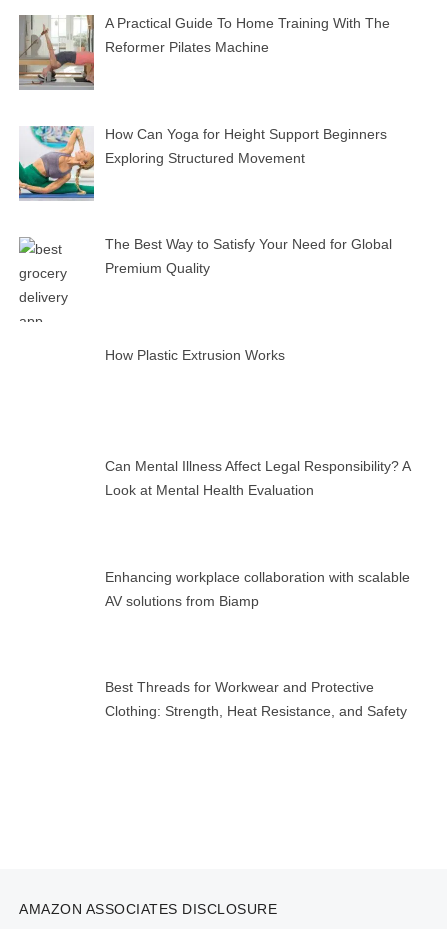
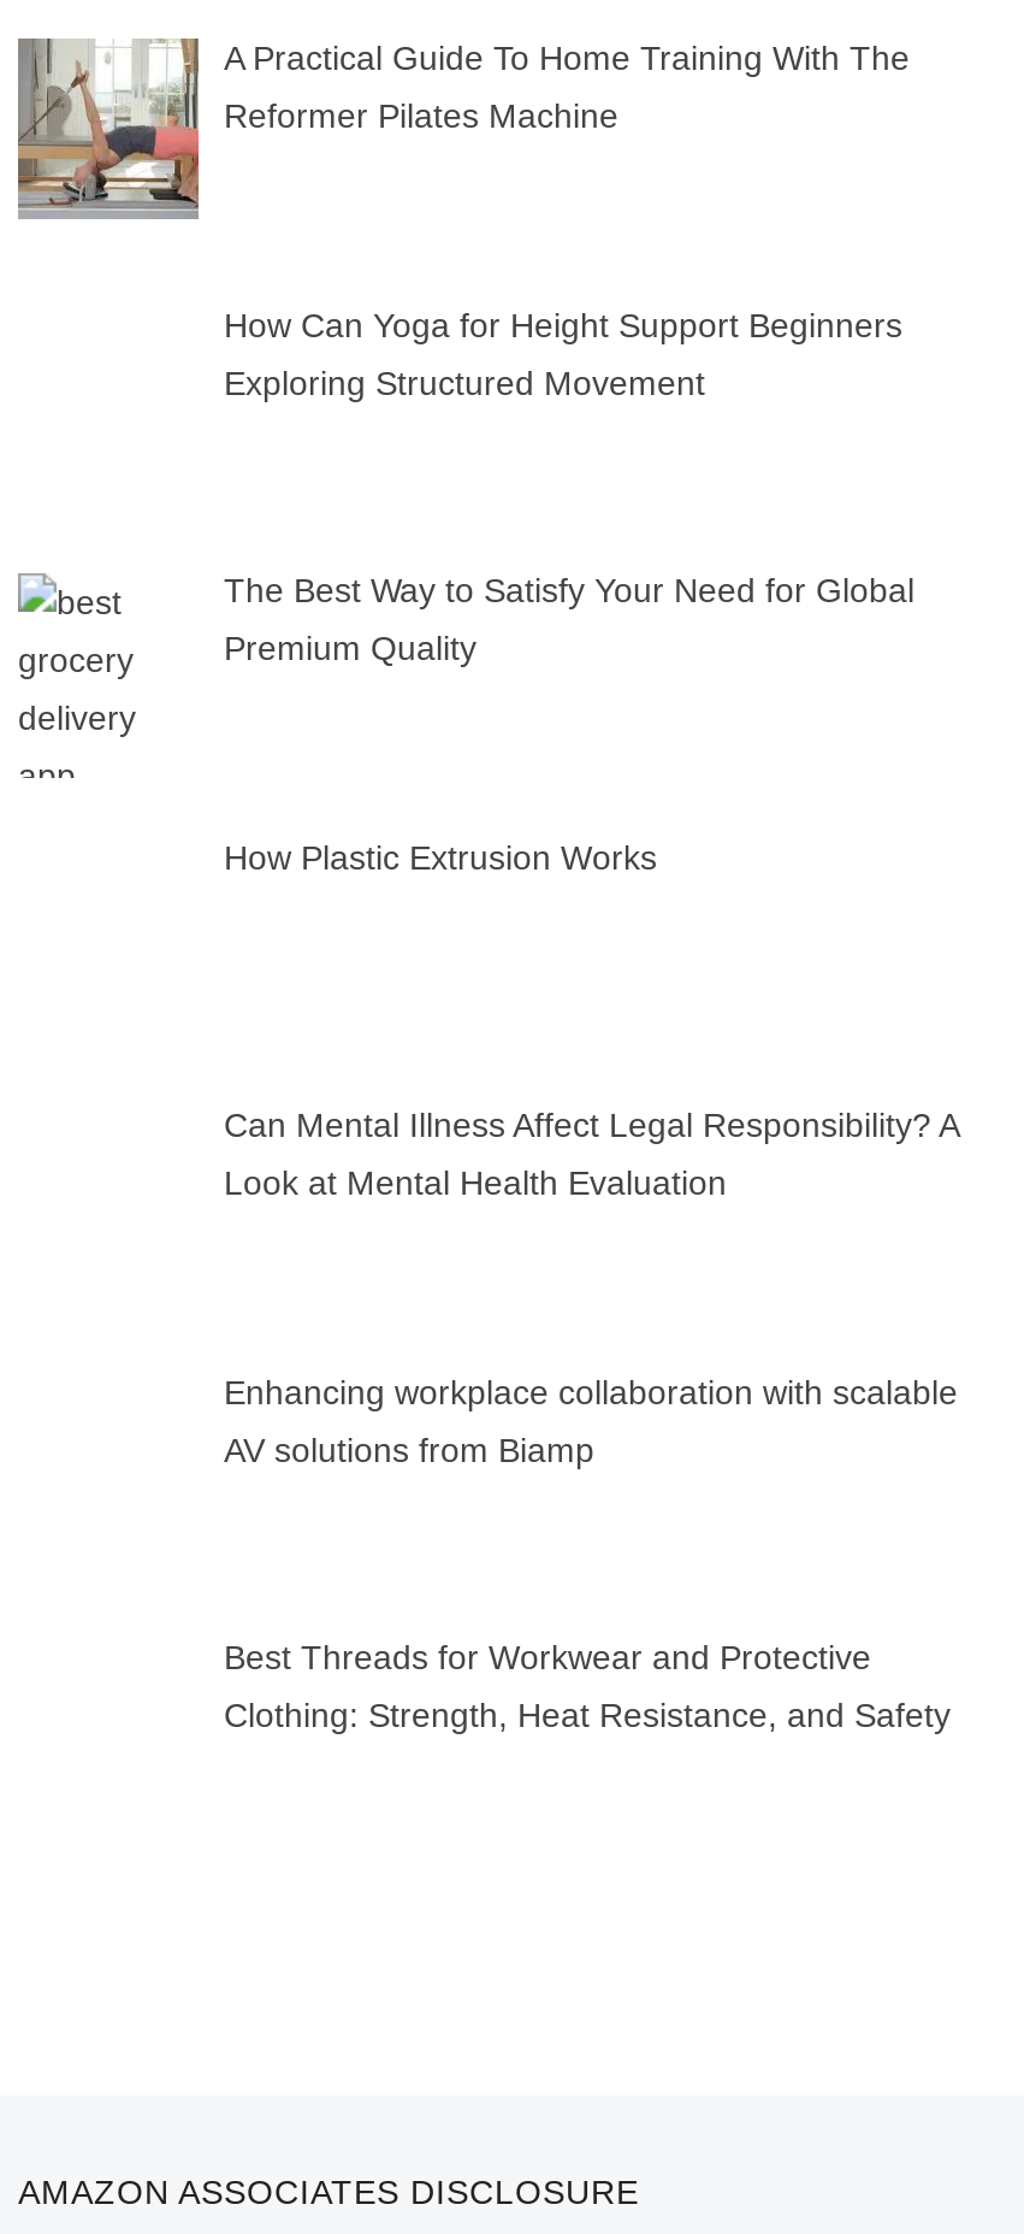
- [image]
